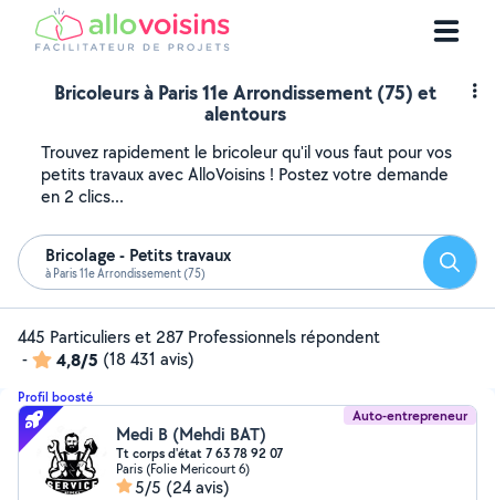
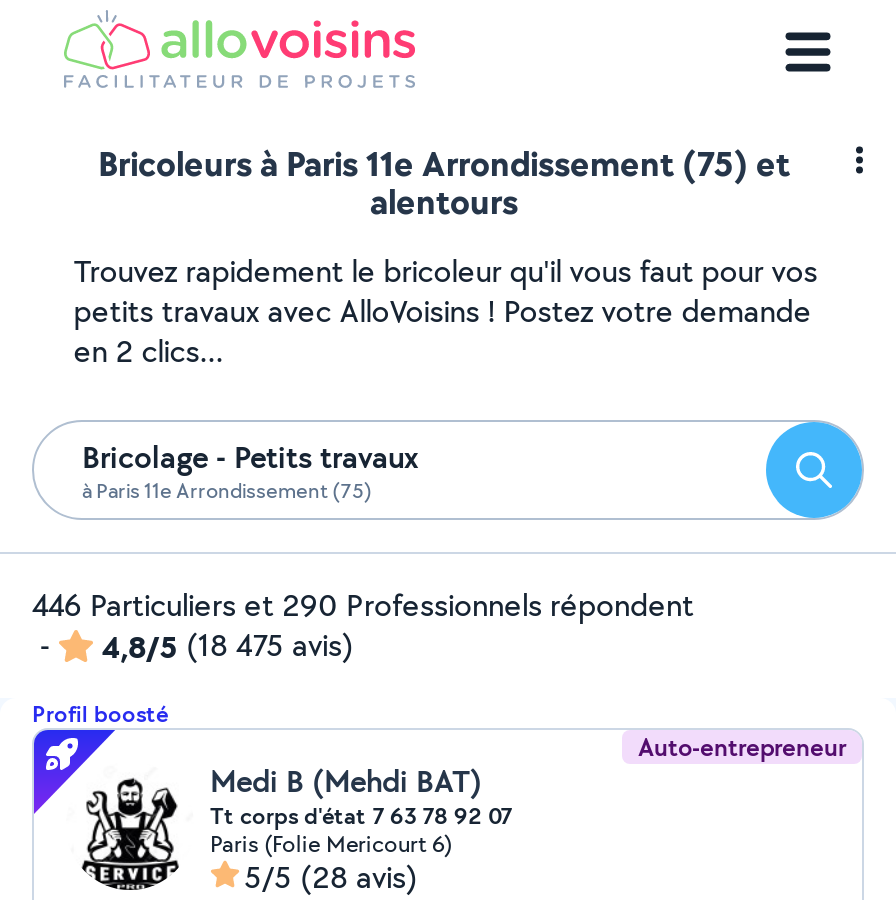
- 445 Particuliers et 287 Professionnels répondent
+ 446 Particuliers et 290 Professionnels répondent

- 4,8/5 (18 431 avis)
+ 4,8/5 (18 475 avis)

- 5/5 (24 avis)
+ 5/5 (28 avis)
